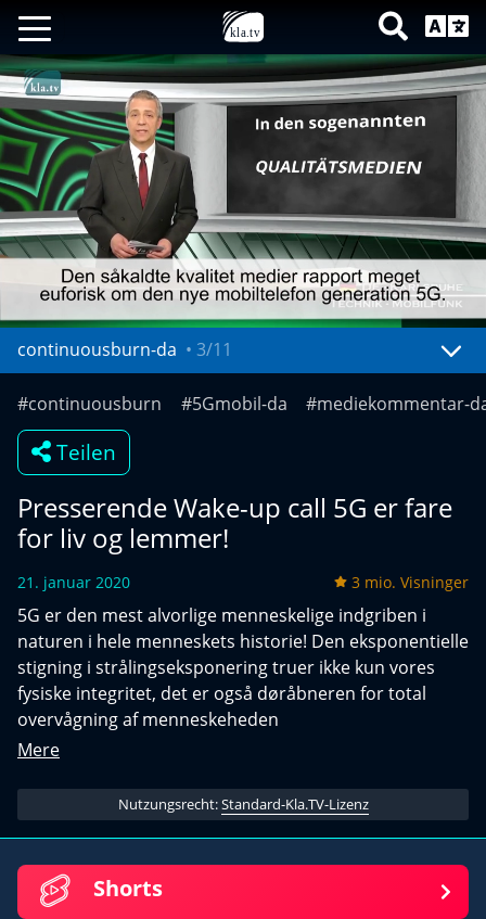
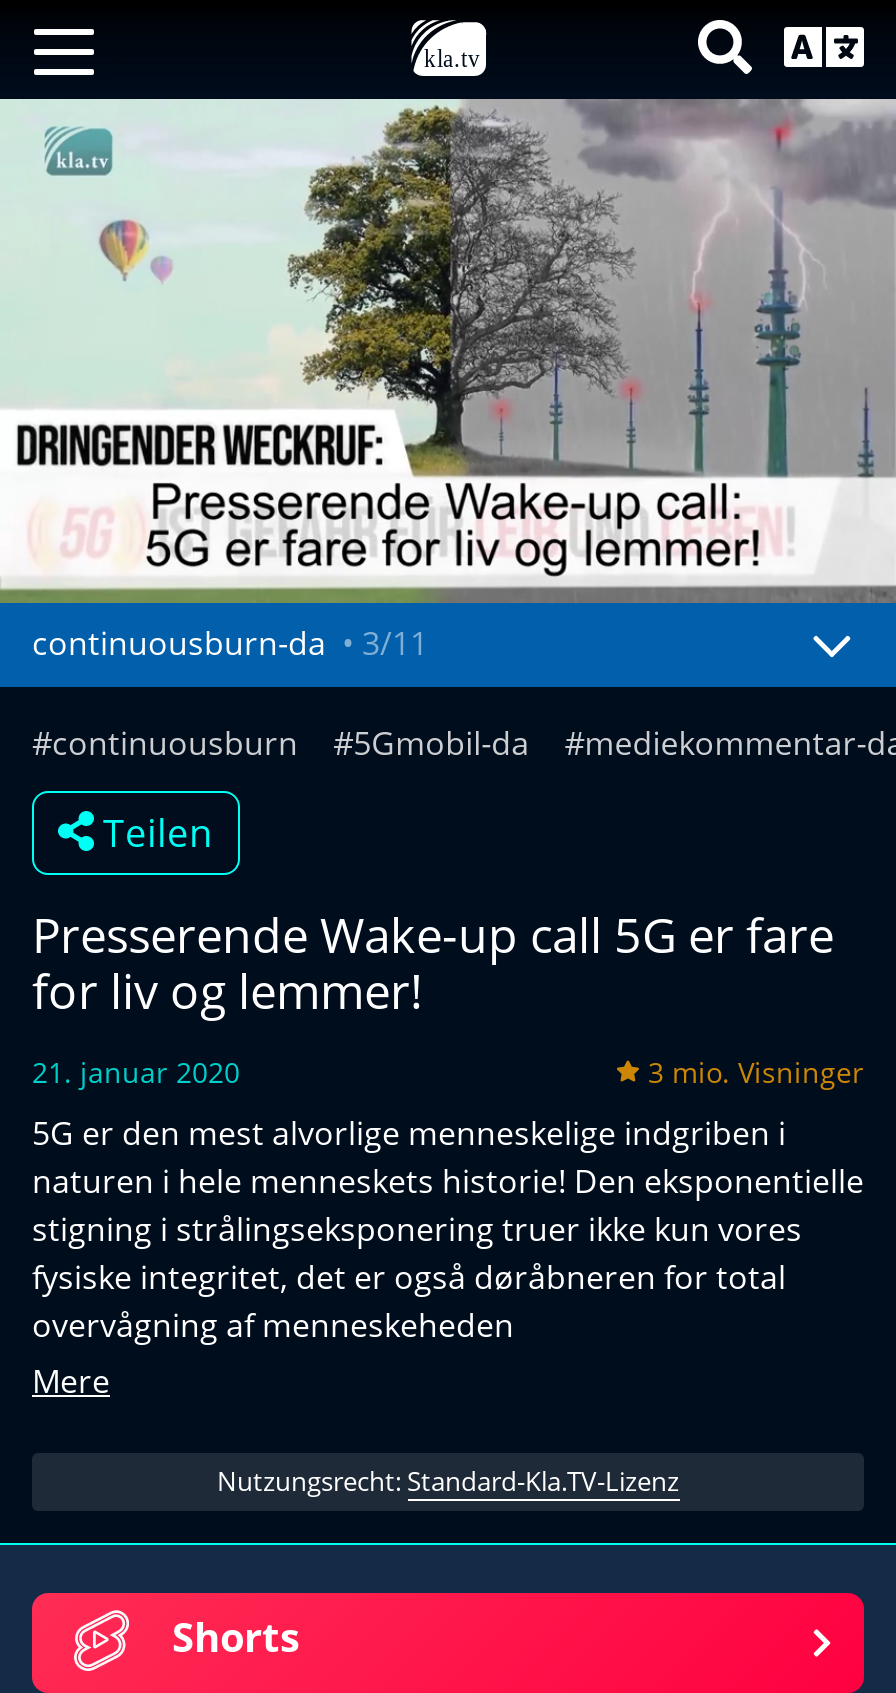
- [image]
+ [image]
